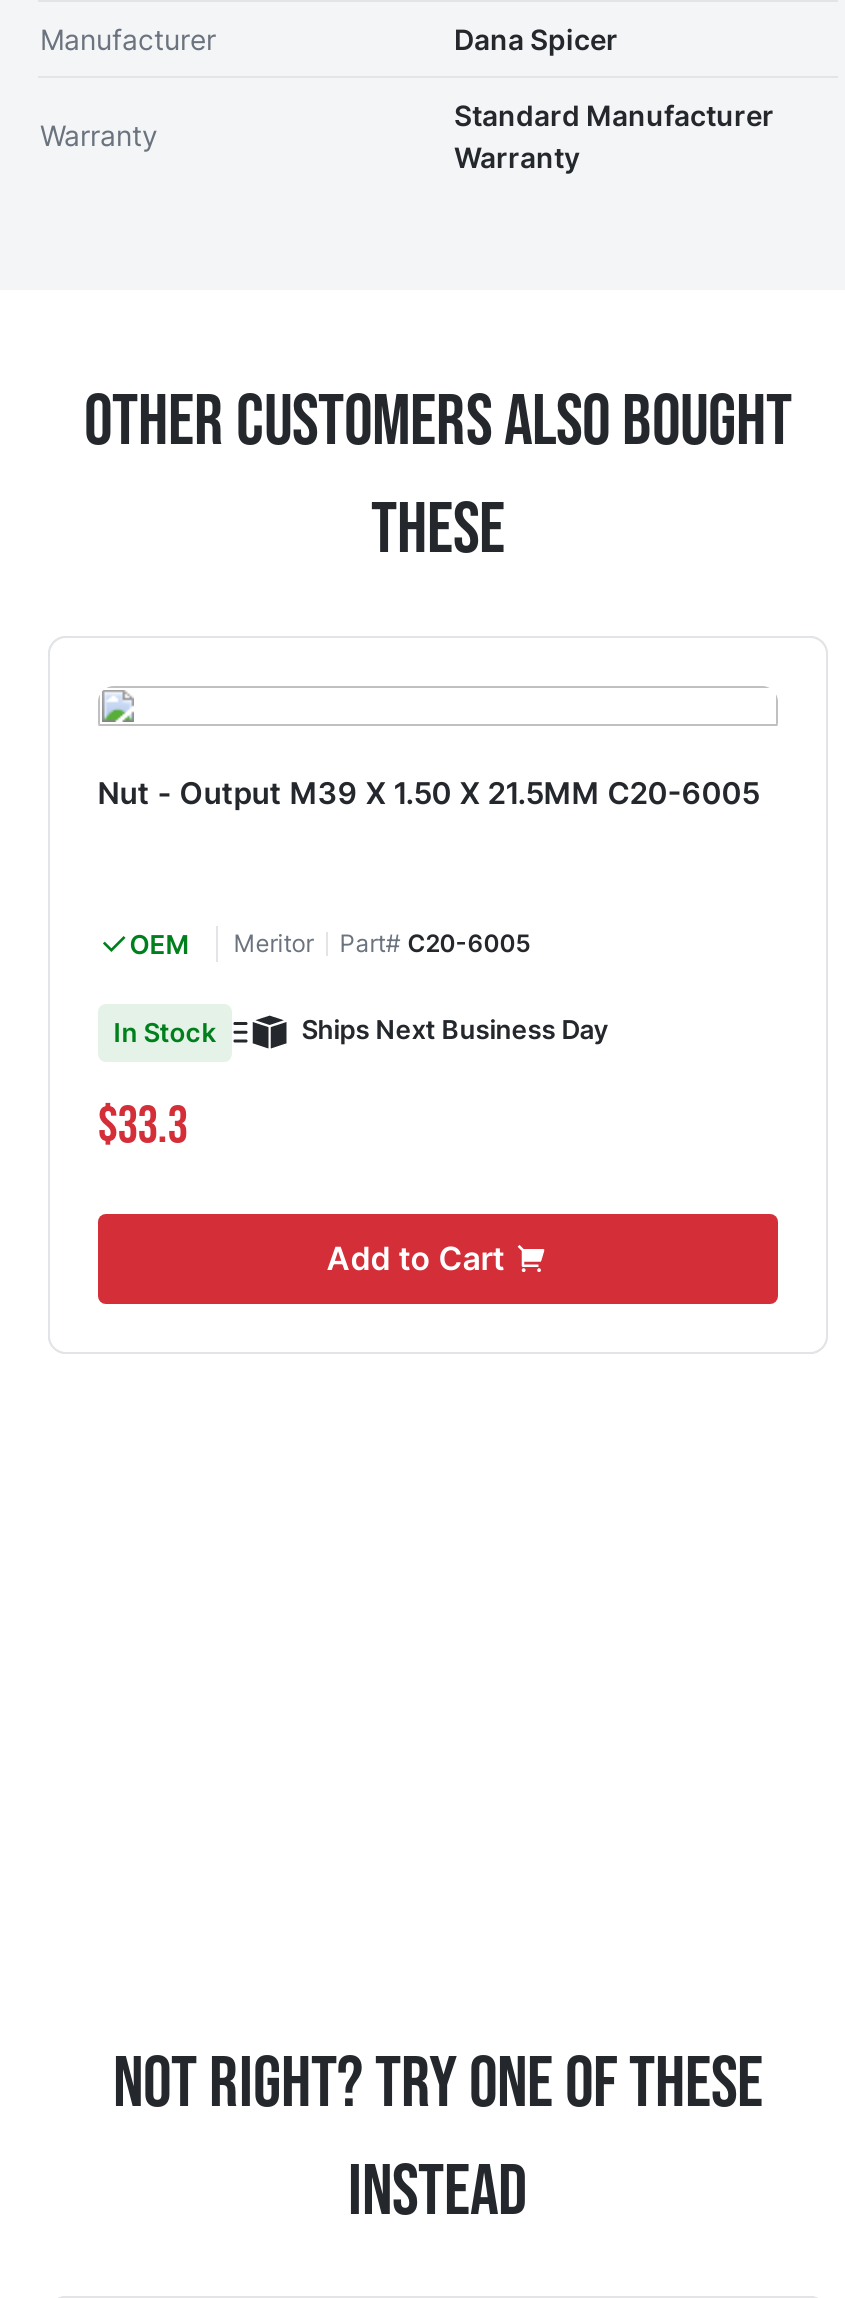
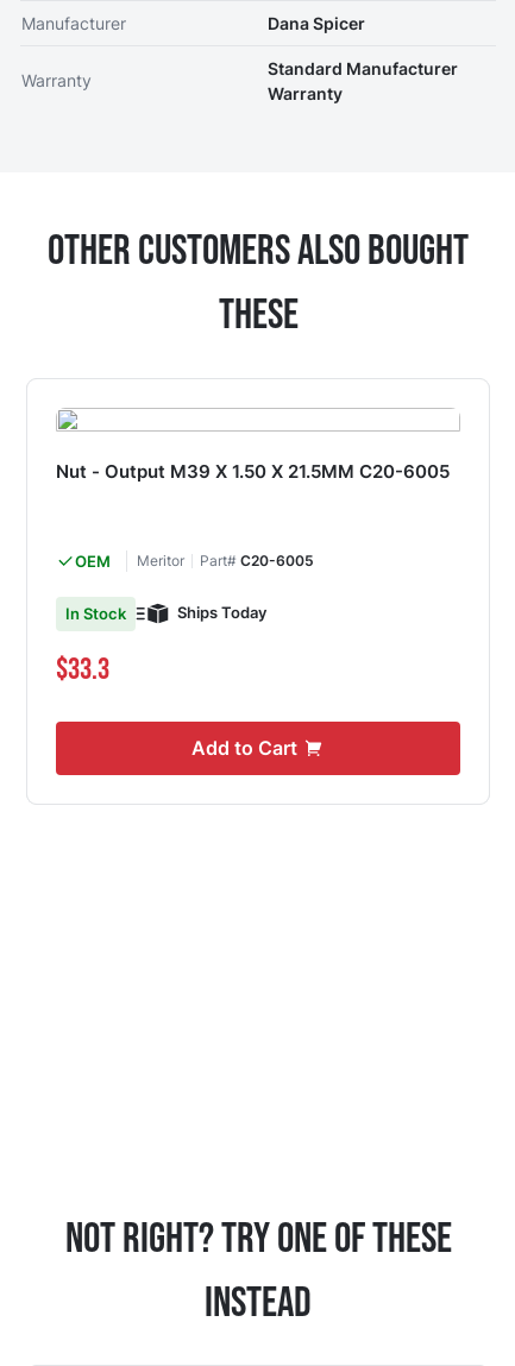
- Ships Next Business Day
+ Ships Today
